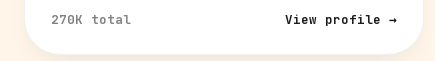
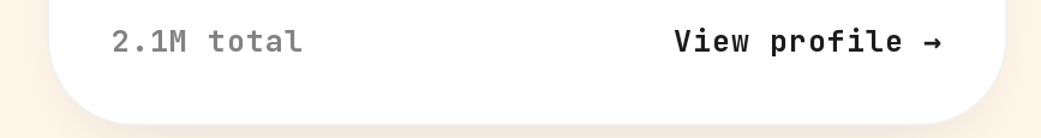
- 270K total
+ 2.1M total
